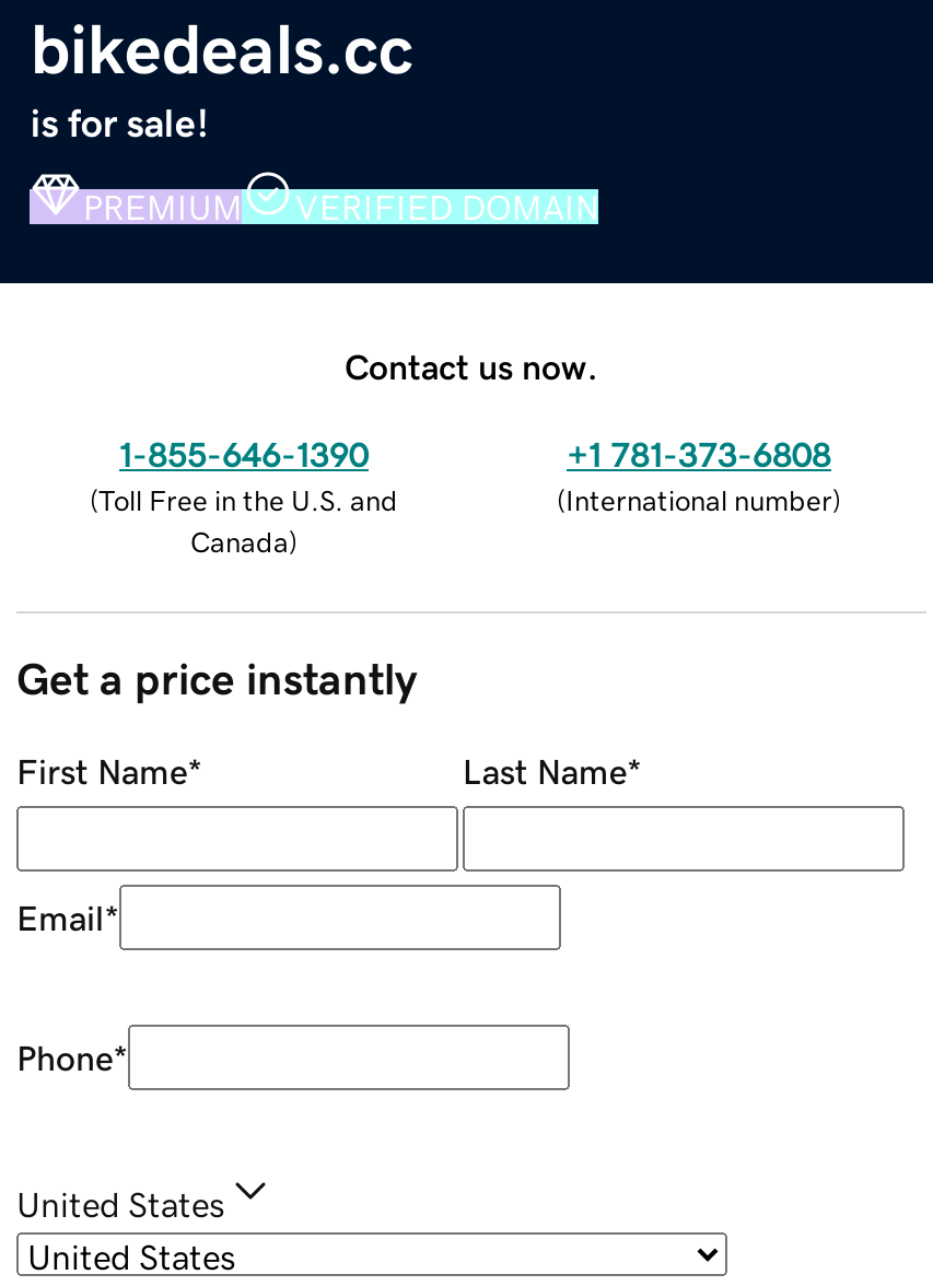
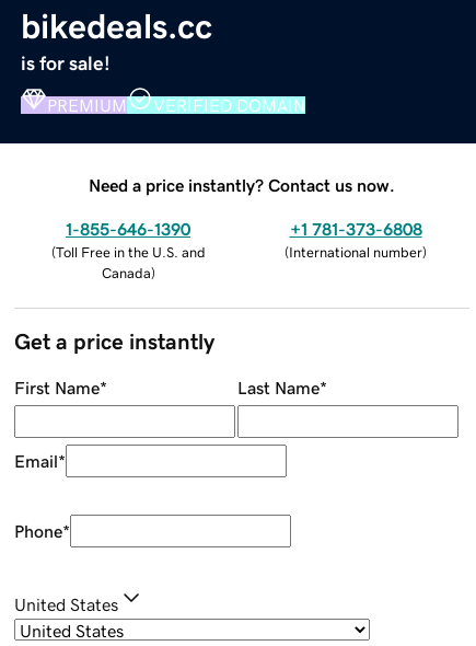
- Contact us now.
+ Need a price instantly? Contact us now.
